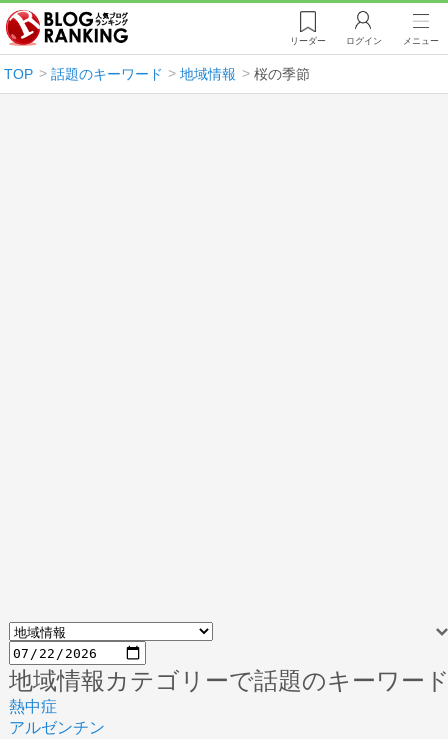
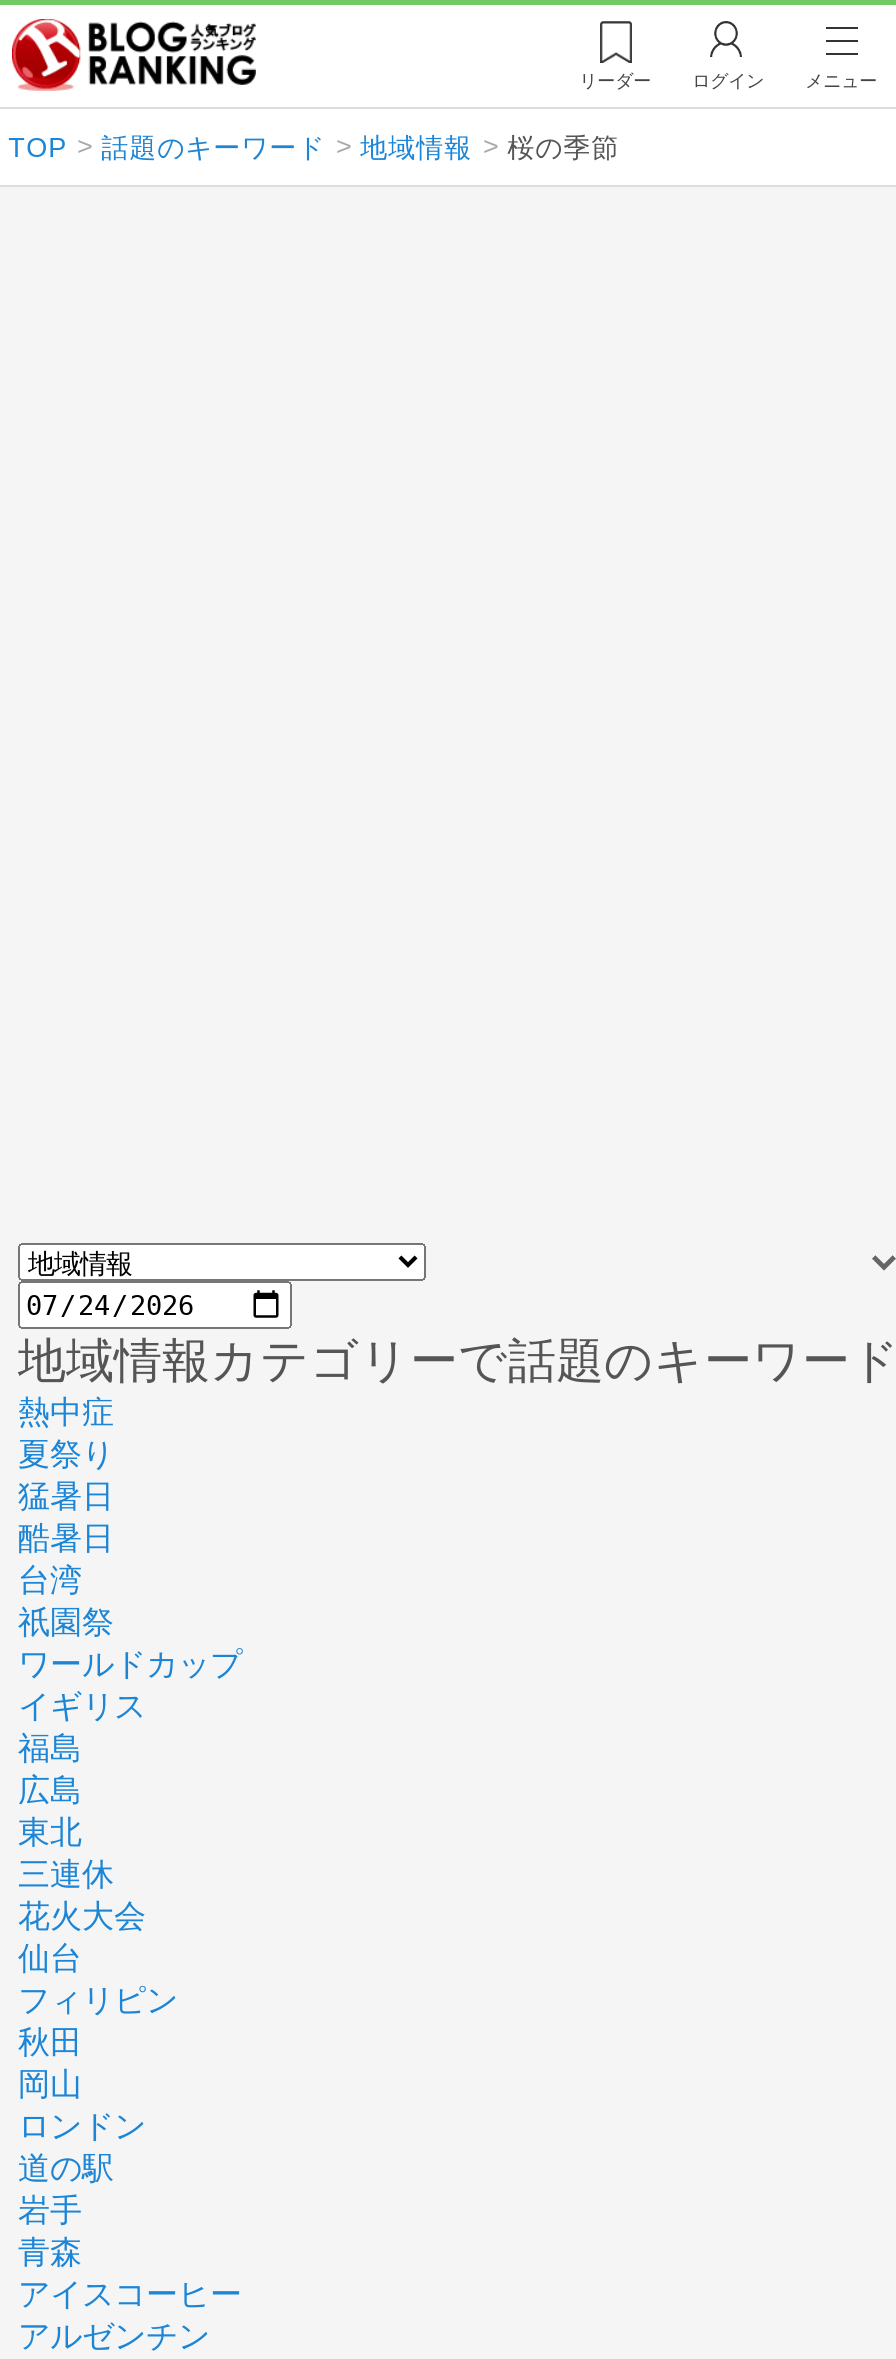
+ 夏祭り
+ 猛暑日
+ 酷暑日
+ 台湾
+ 祇園祭
+ ワールドカップ
+ イギリス
+ 福島
+ 広島
+ 東北
+ 三連休
+ 花火大会
+ 仙台
+ フィリピン
+ 秋田
+ 岡山
+ ロンドン
+ 道の駅
+ 岩手
+ 青森
+ アイスコーヒー
